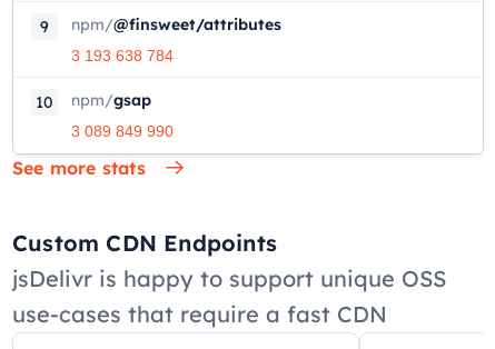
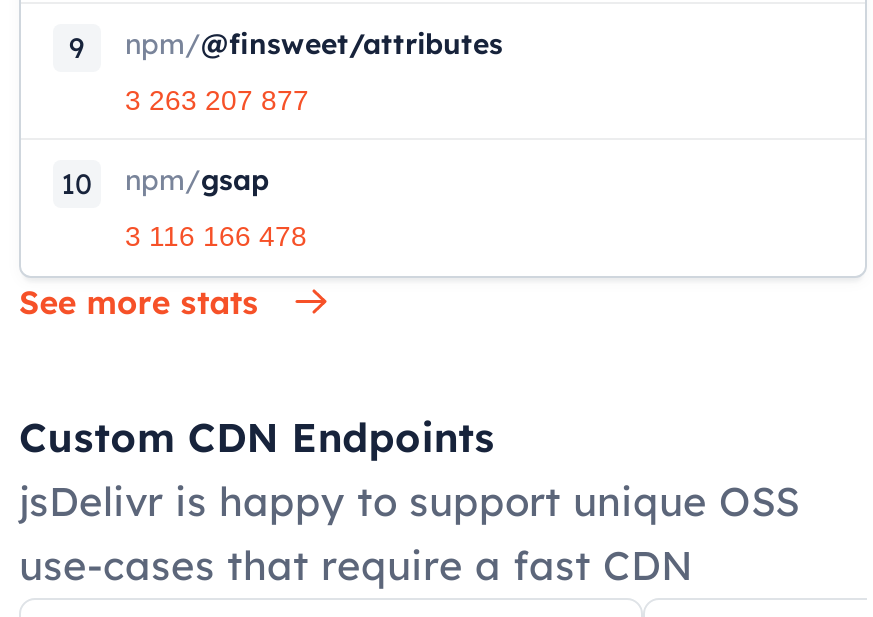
- 3 193 638 784
+ 3 263 207 877

- 3 089 849 990
+ 3 116 166 478
